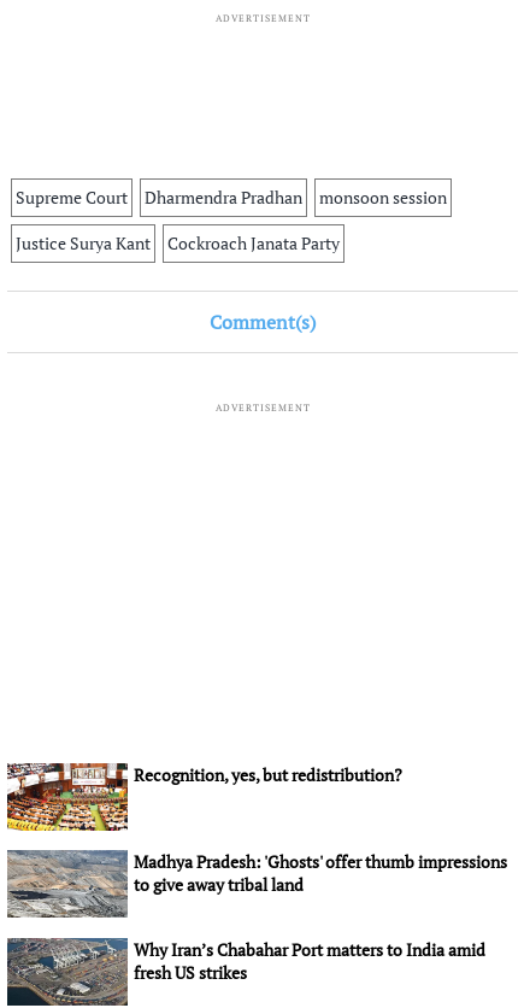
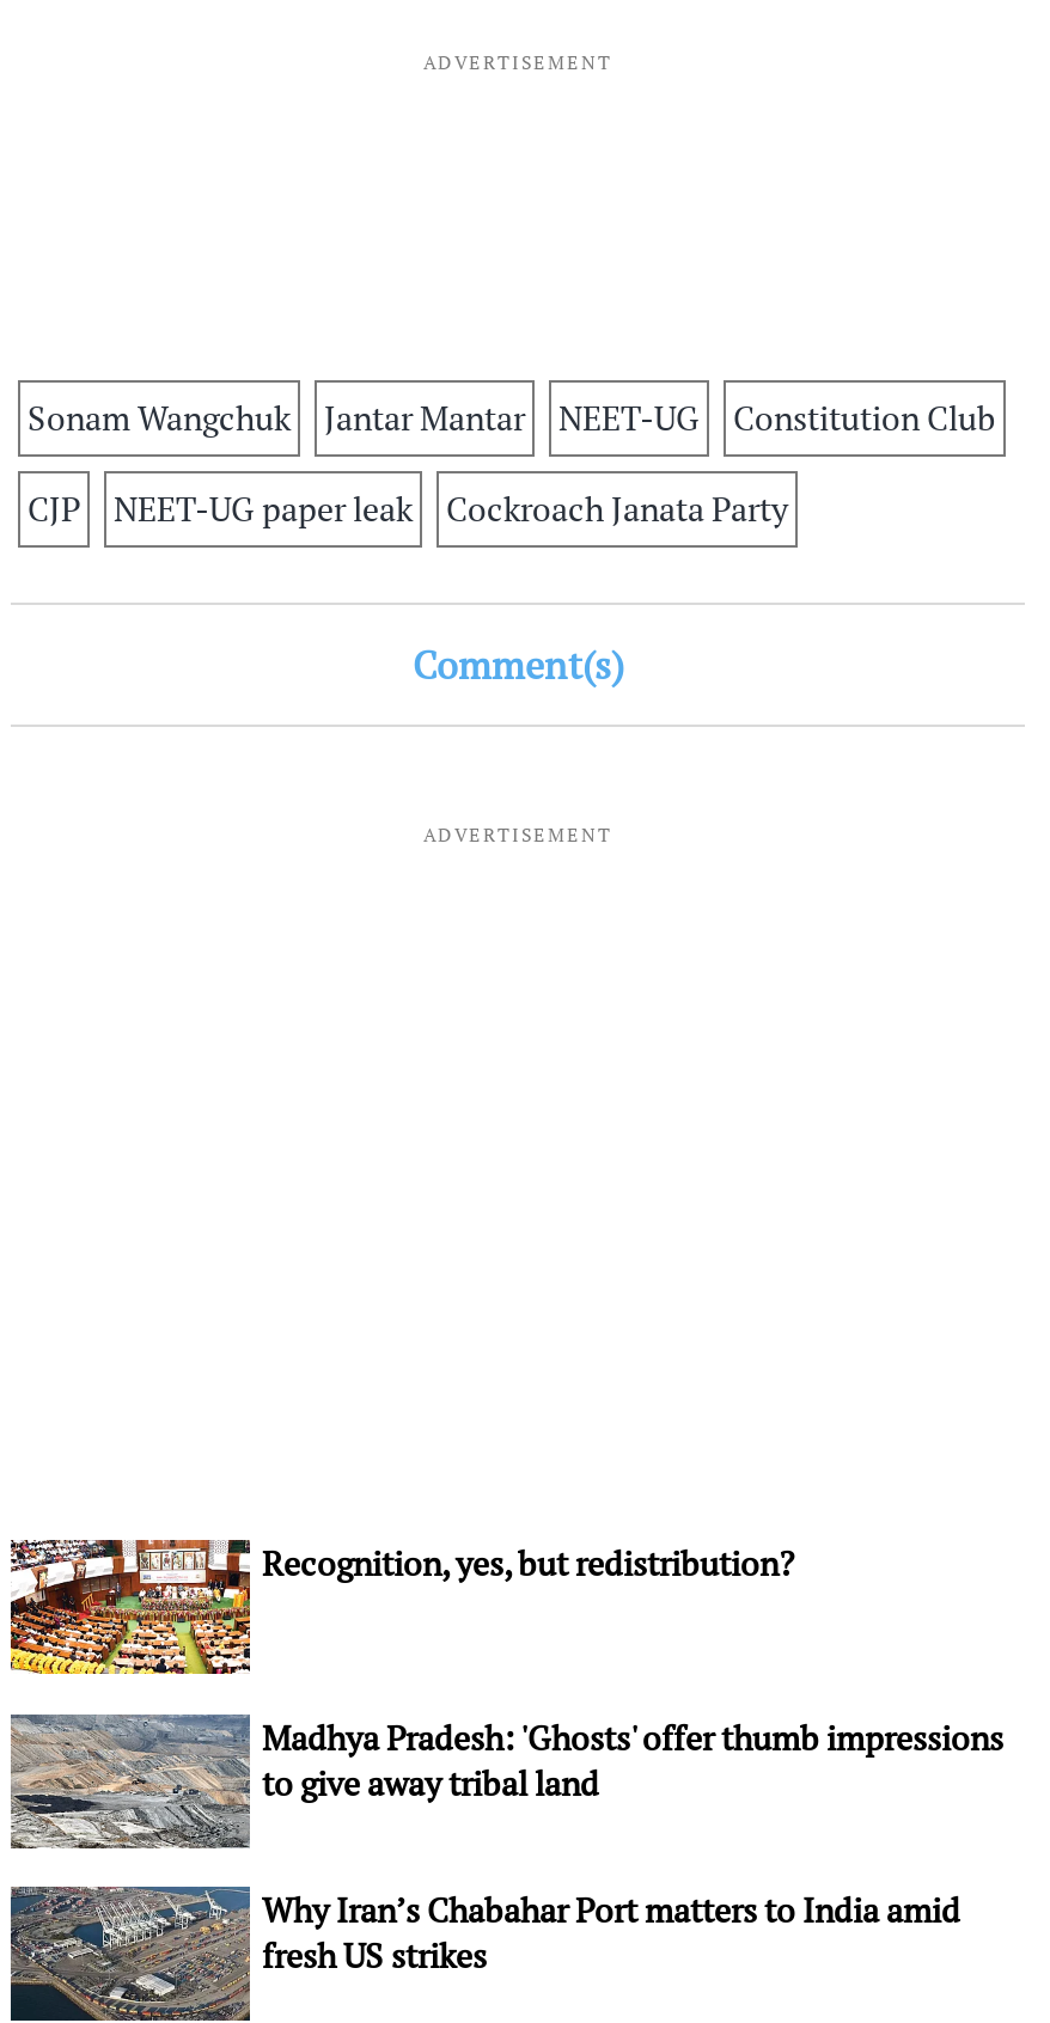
- Supreme Court
- Dharmendra Pradhan
- monsoon session
+ Sonam Wangchuk
+ Jantar Mantar
+ NEET-UG
+ Constitution Club

- Justice Surya Kant
+ CJP
+ NEET-UG paper leak
